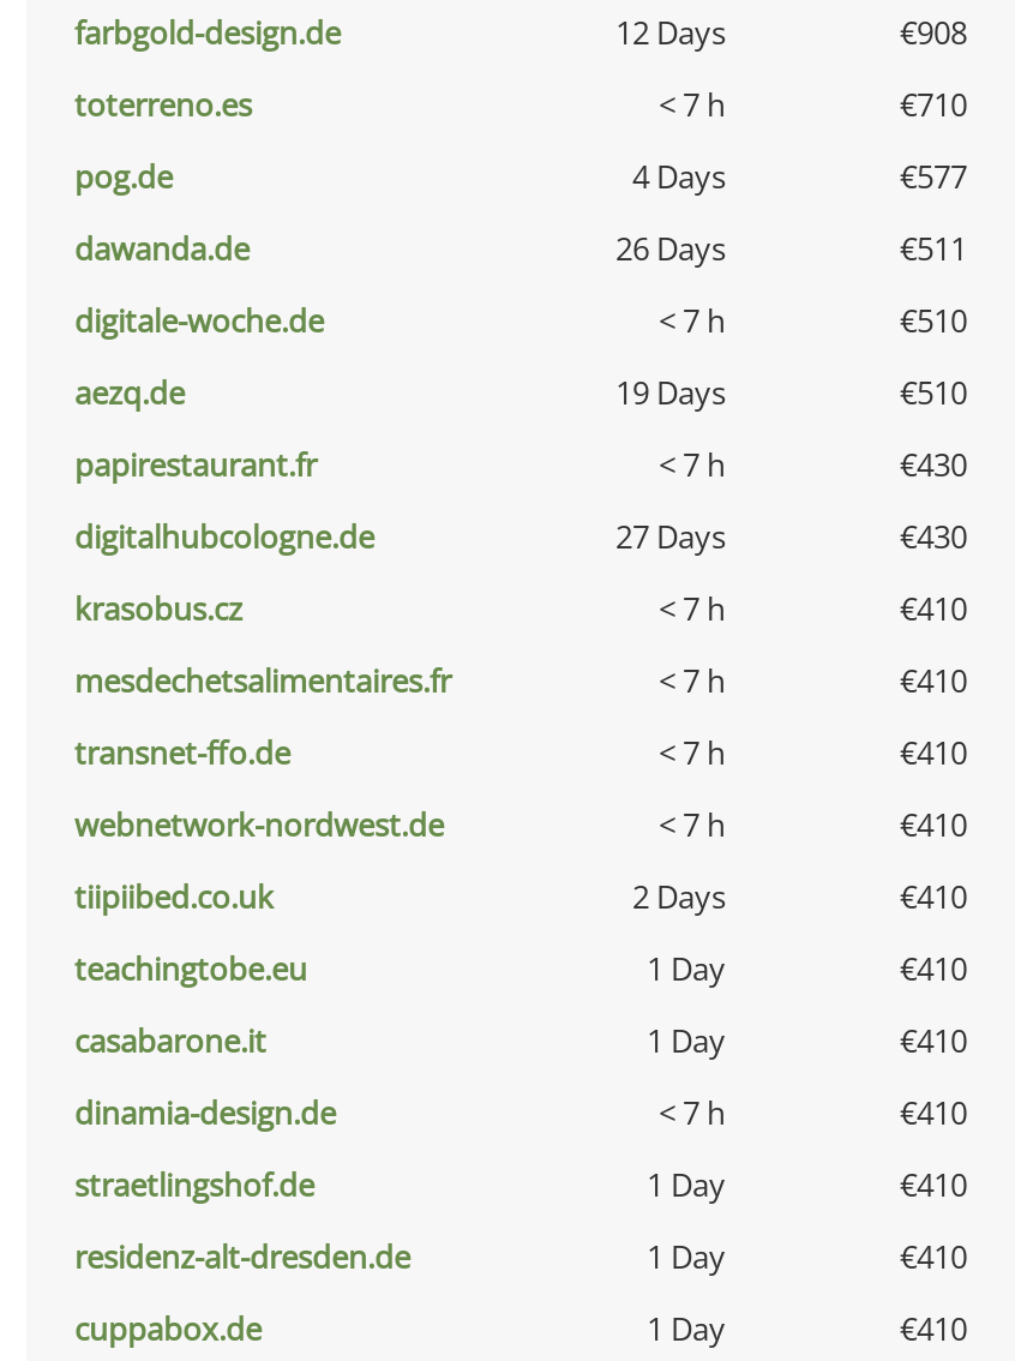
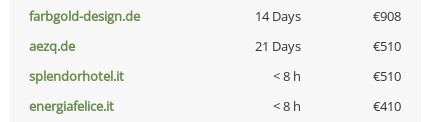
- 12 Days
+ 14 Days

- toterreno.es
- < 7 h
- €710
- pog.de
- 4 Days
- €577
- dawanda.de
- 26 Days
- €511
- digitale-woche.de
- < 7 h
- €510

- 19 Days
+ 21 Days

- papirestaurant.fr
- < 7 h
- €430
- digitalhubcologne.de
- 27 Days
- €430
- krasobus.cz
- < 7 h
- €410
- mesdechetsalimentaires.fr
- < 7 h
- €410
- transnet-ffo.de
- < 7 h
- €410
- webnetwork-nordwest.de
- < 7 h
- €410
- tiipiibed.co.uk
- 2 Days
- €410
- teachingtobe.eu
- 1 Day
- €410
- casabarone.it
- 1 Day
- €410
- dinamia-design.de
- < 7 h
- €410
- straetlingshof.de
- 1 Day
- €410
- residenz-alt-dresden.de
- 1 Day
- €410
- cuppabox.de
- 1 Day
+ splendorhotel.it
+ < 8 h
+ €510
+ energiafelice.it
+ < 8 h
